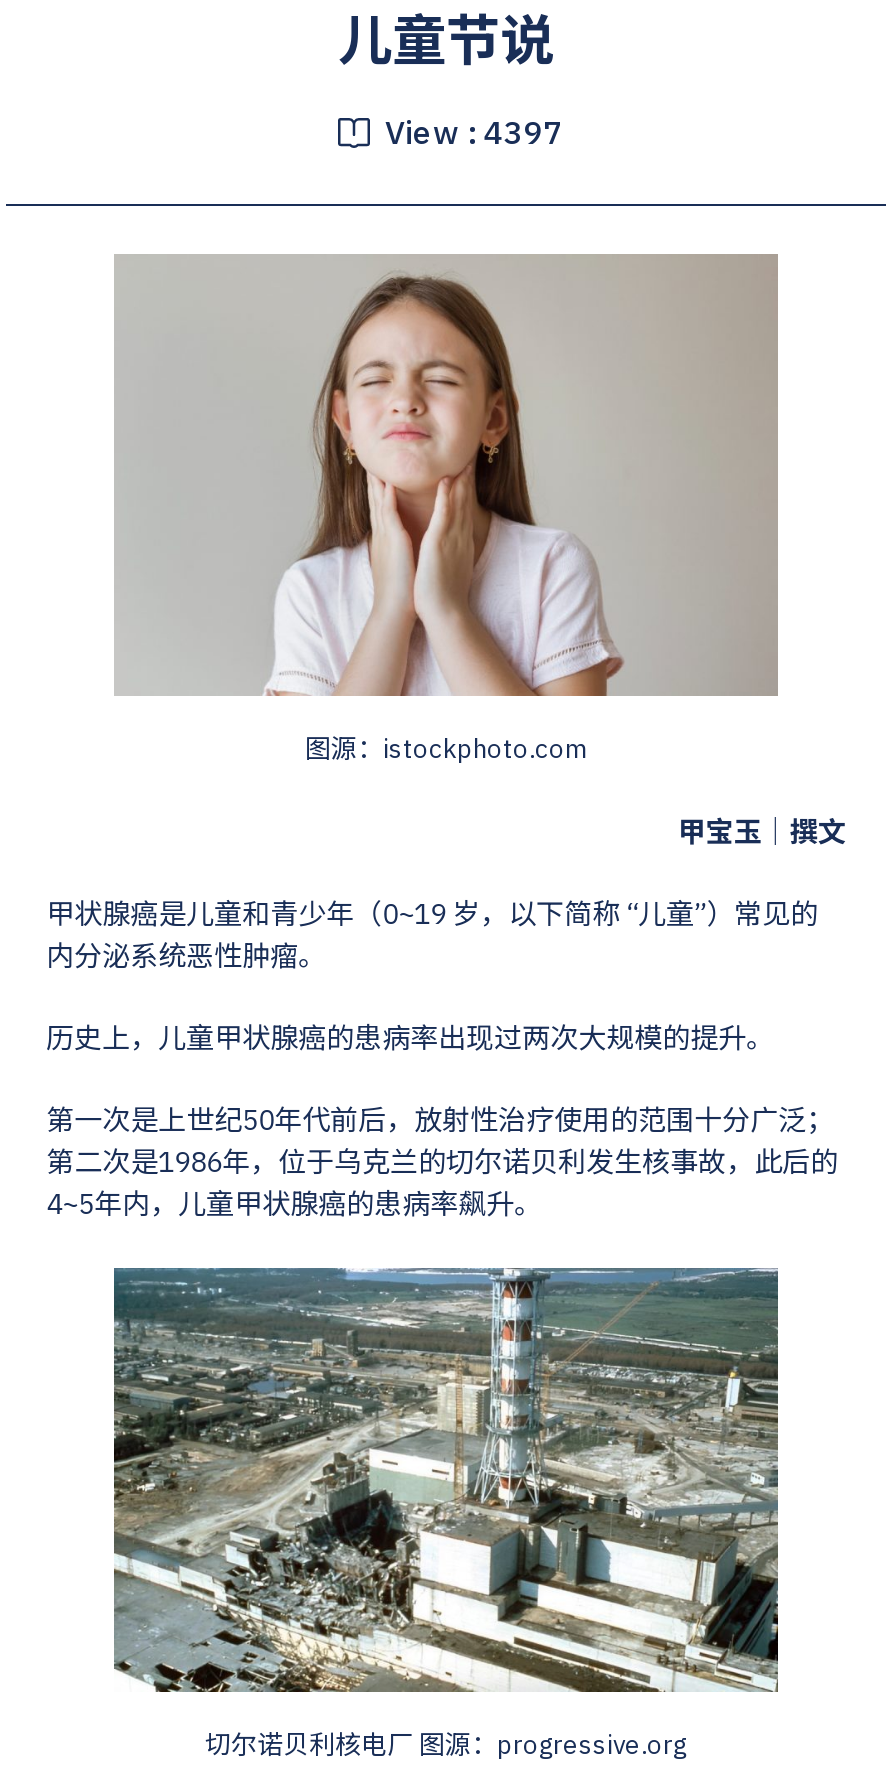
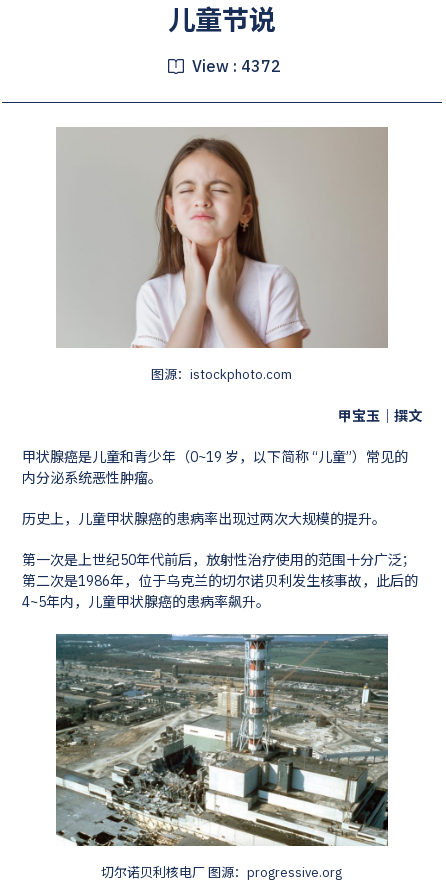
- View : 4397
+ View : 4372
